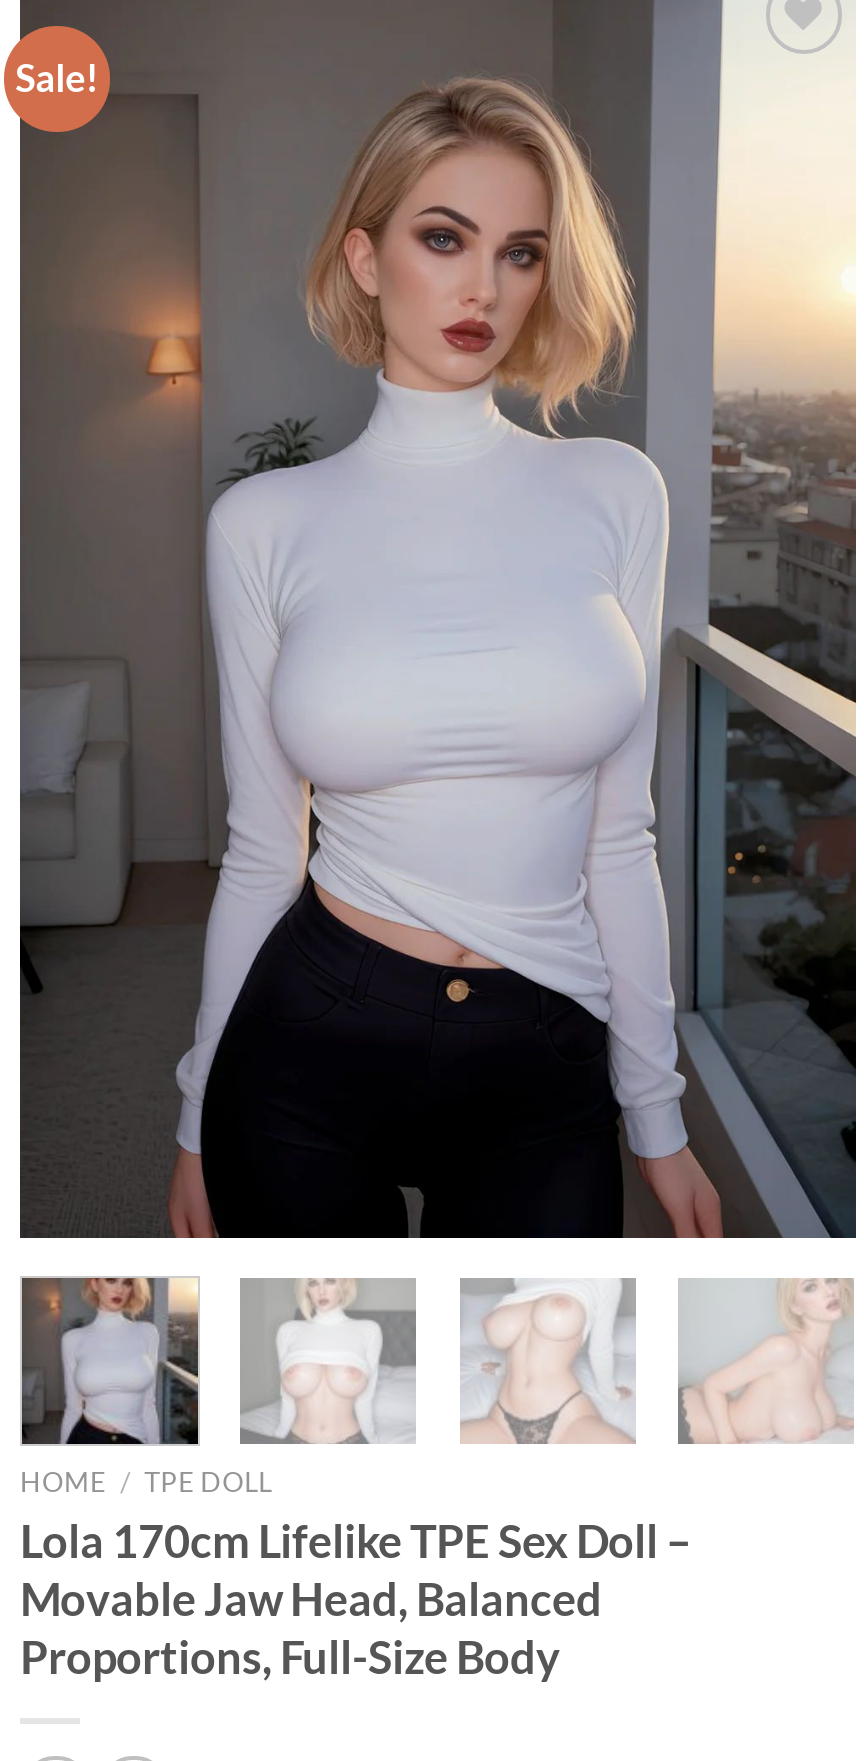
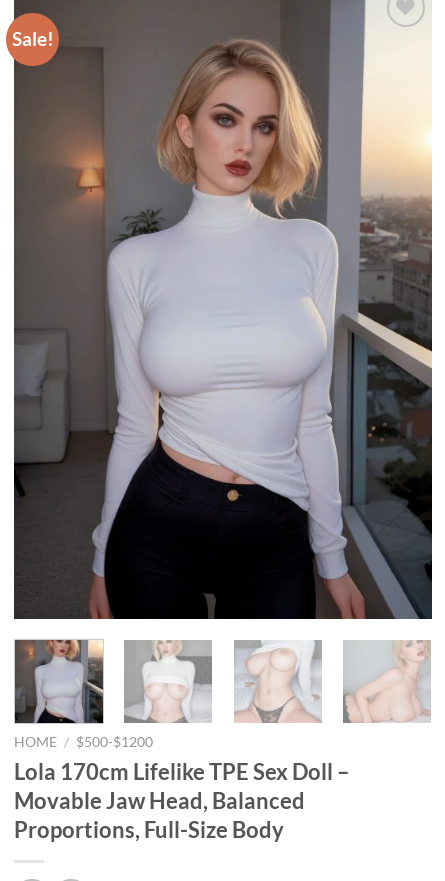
- HOME / TPE DOLL
+ HOME / $500-$1200
